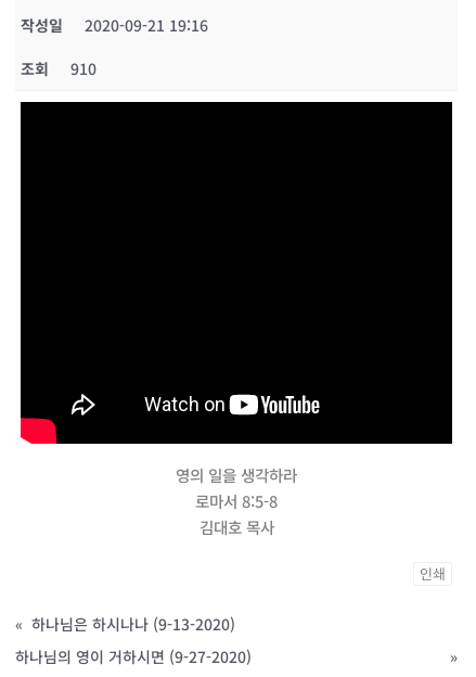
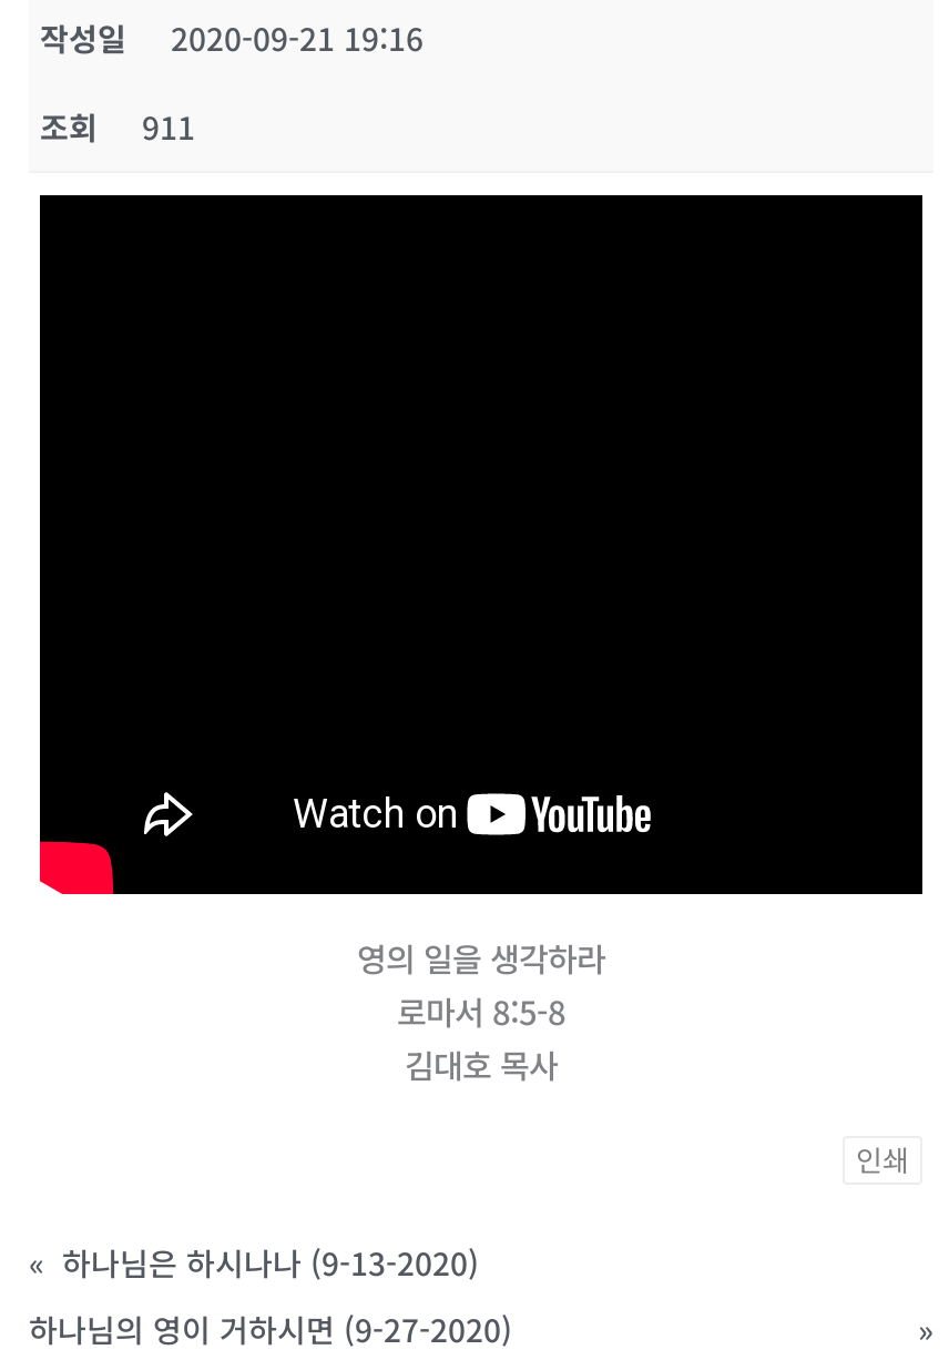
- 조회 910
+ 조회 911
